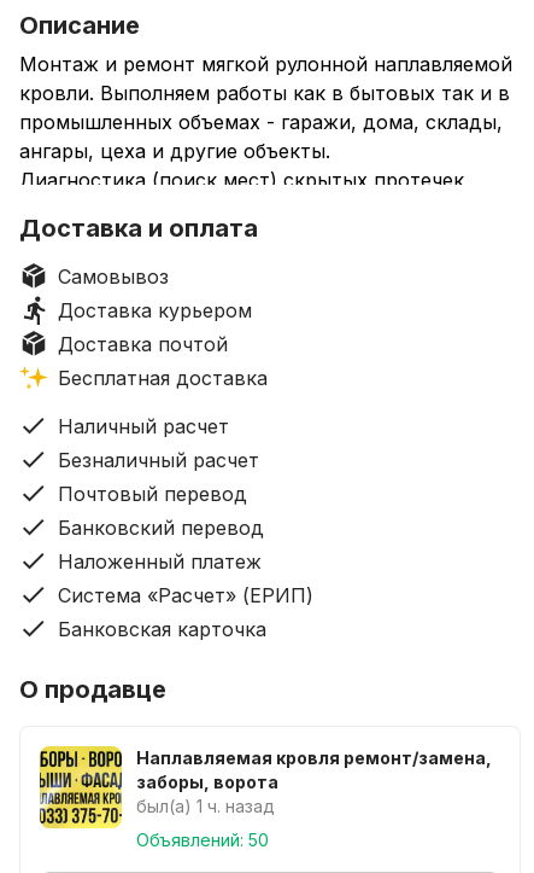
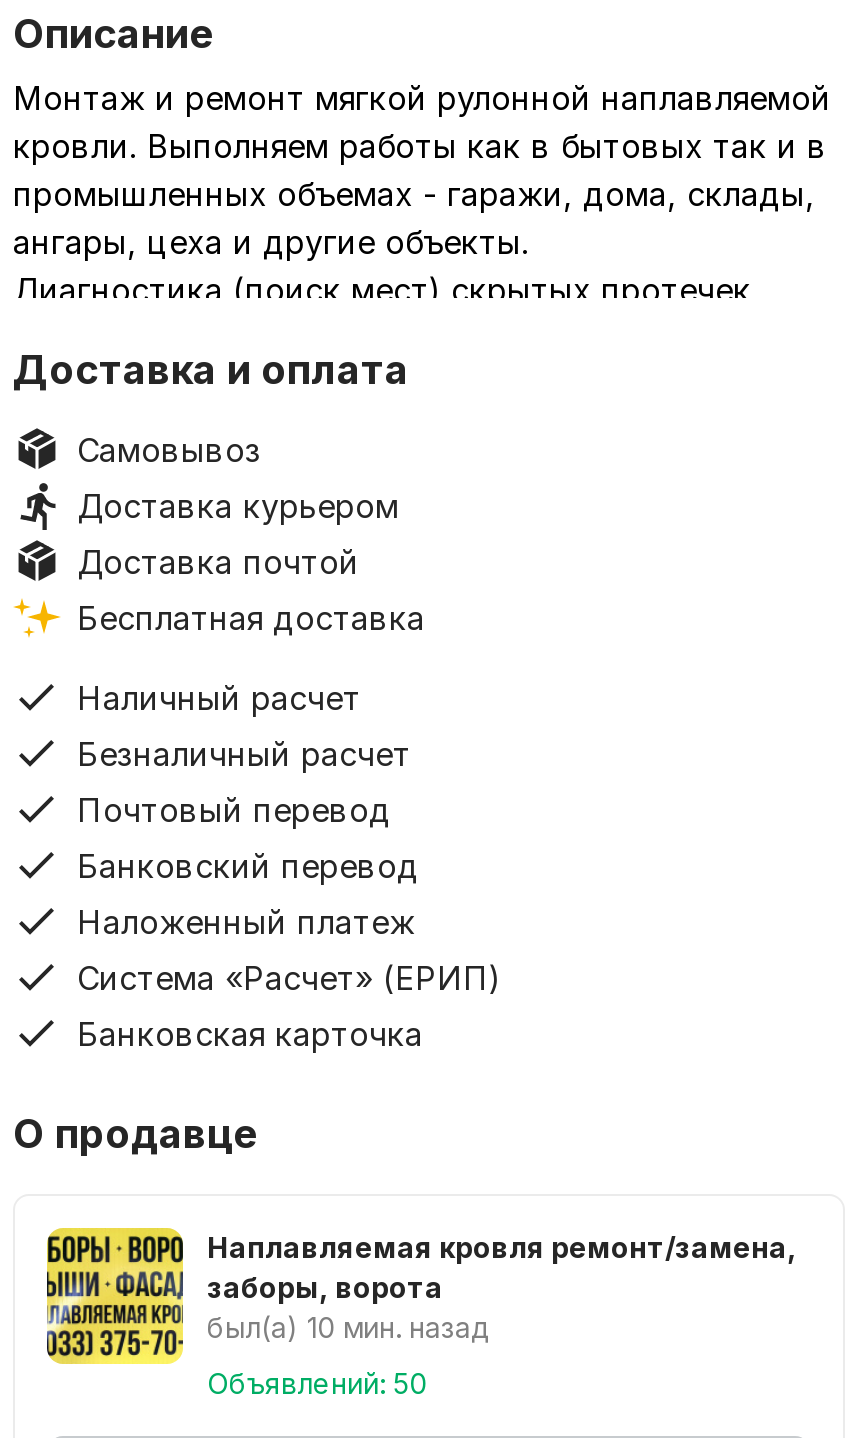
- был(а) 1 ч. назад
+ был(а) 10 мин. назад
